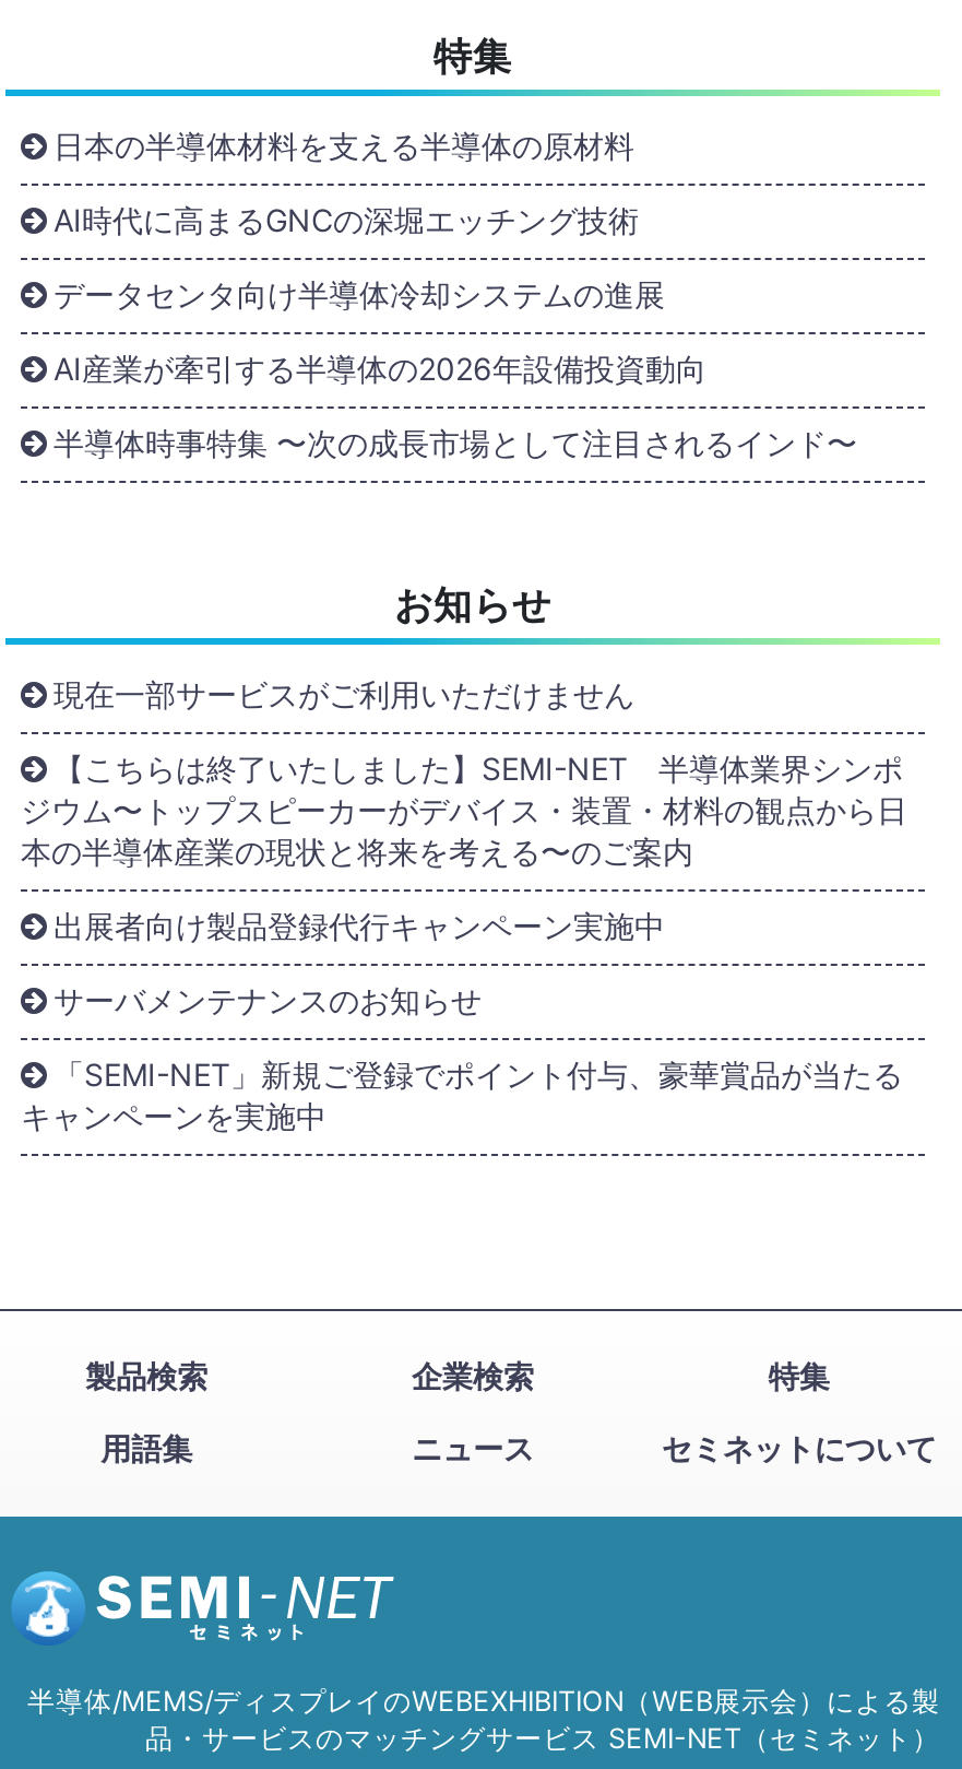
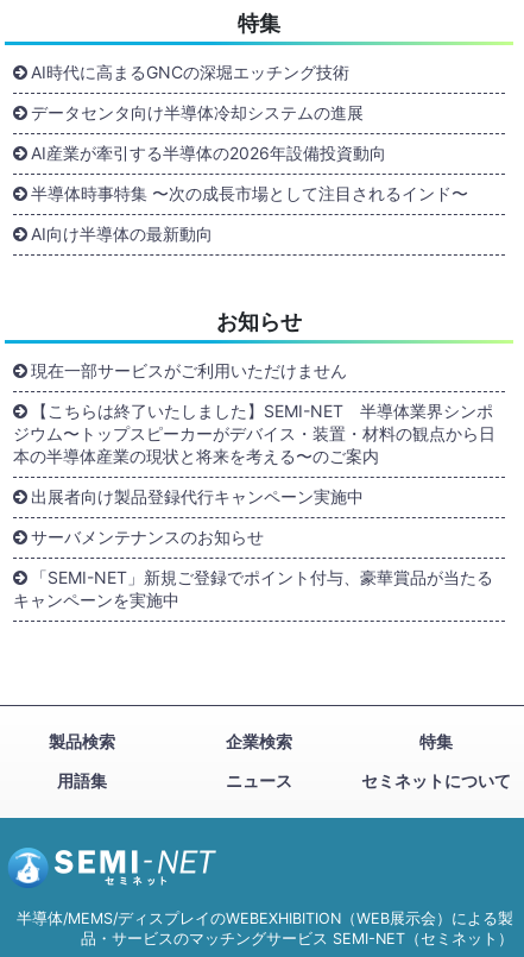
- 日本の半導体材料を支える半導体の原材料

moved up: AI時代に高まるGNCの深堀エッチング技術 | データセンタ向け半導体冷却システムの進展 | AI産業が牽引する半導体の2026年設備投資動向 | 半導体時事特集 〜次の成長市場として注目されるインド〜

+ AI向け半導体の最新動向
